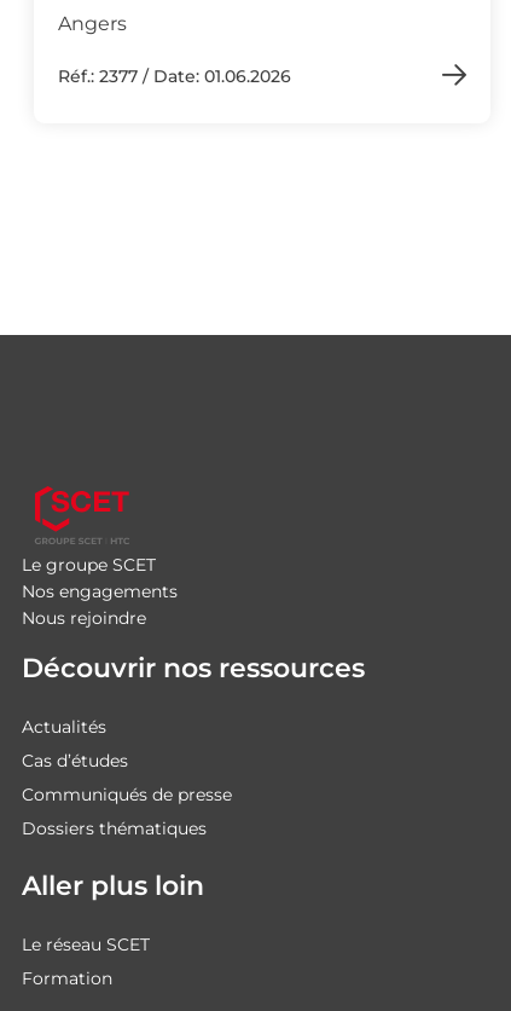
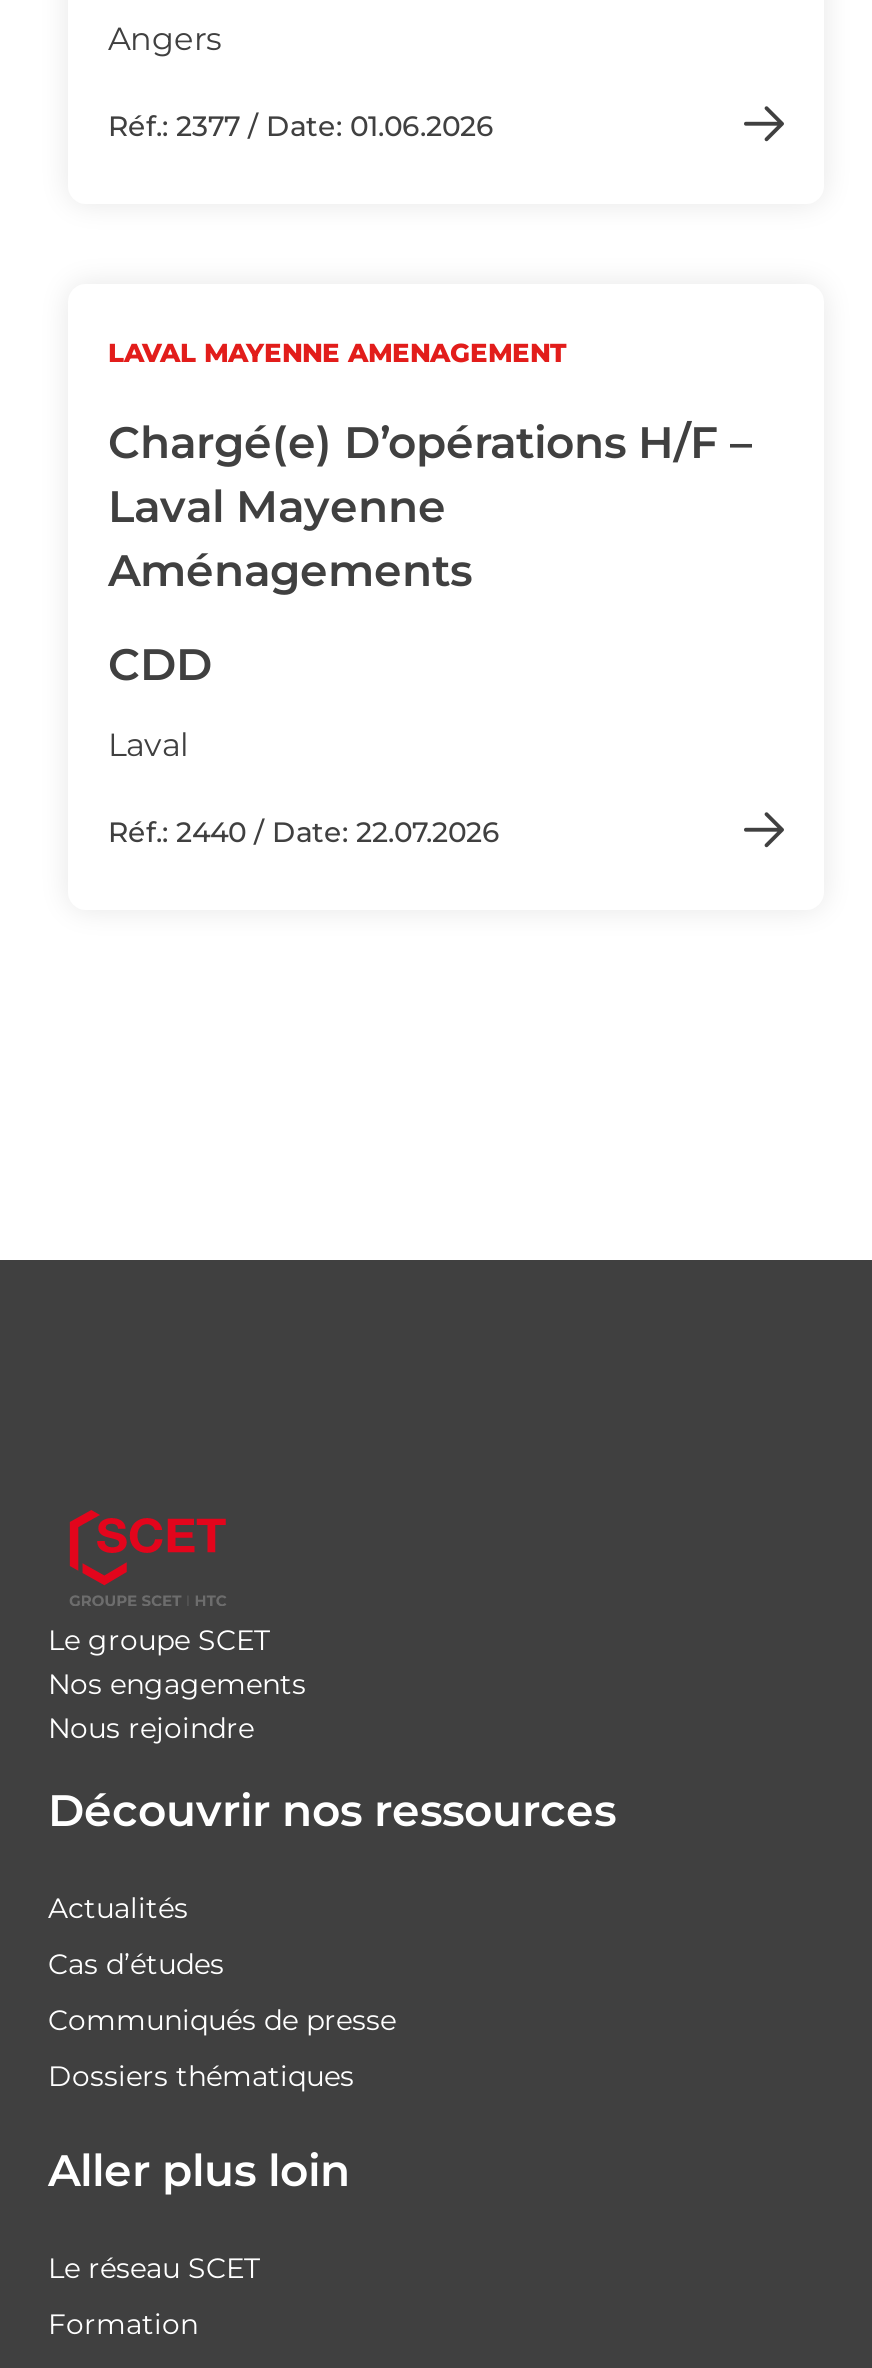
+ LAVAL MAYENNE AMENAGEMENT
+ Chargé(e) D’opérations H/F –
+ Laval Mayenne
+ Aménagements
+ CDD
+ Laval
+ Réf.: 2440 / Date: 22.07.2026
